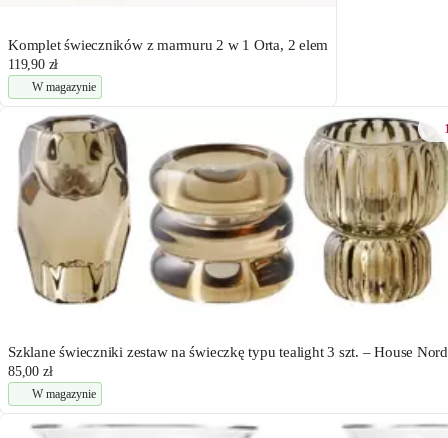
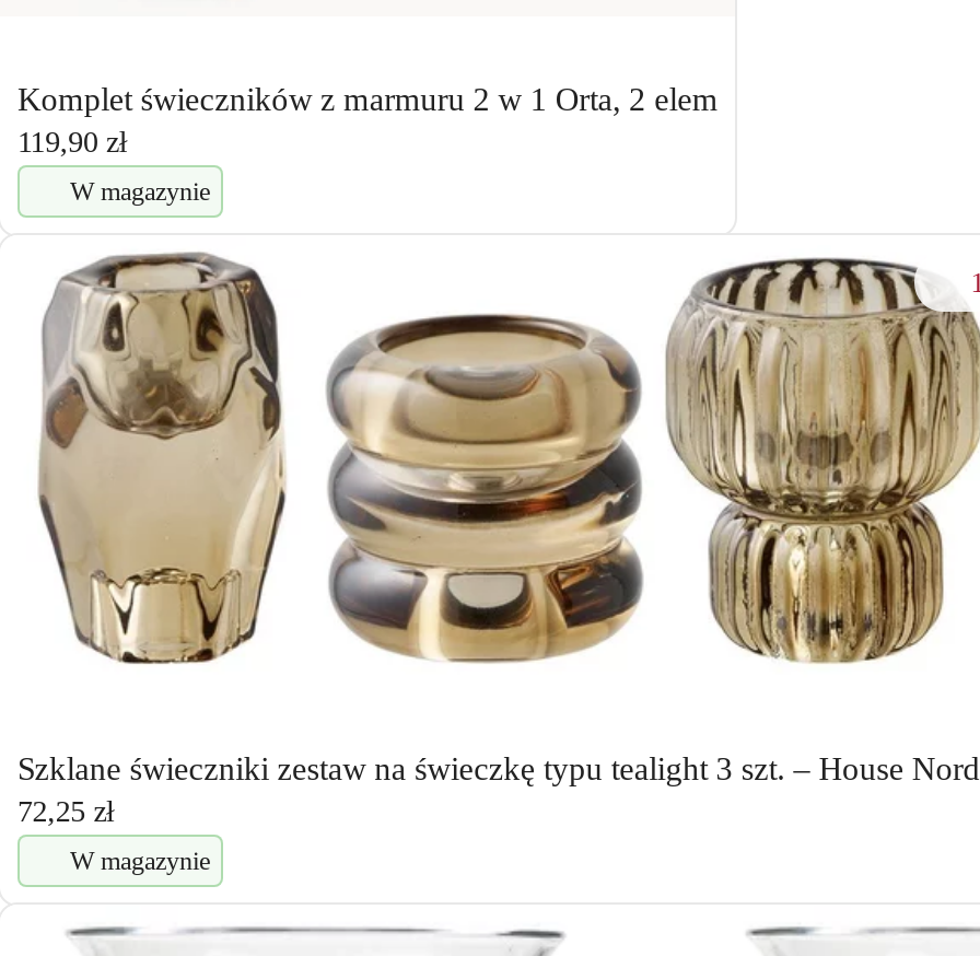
- 85,00 zł
+ 72,25 zł
